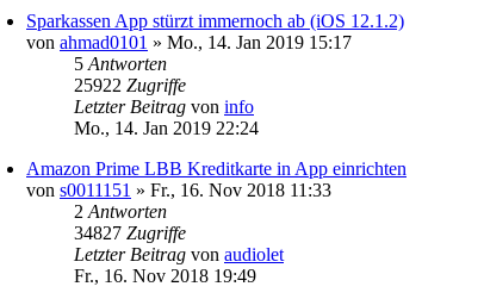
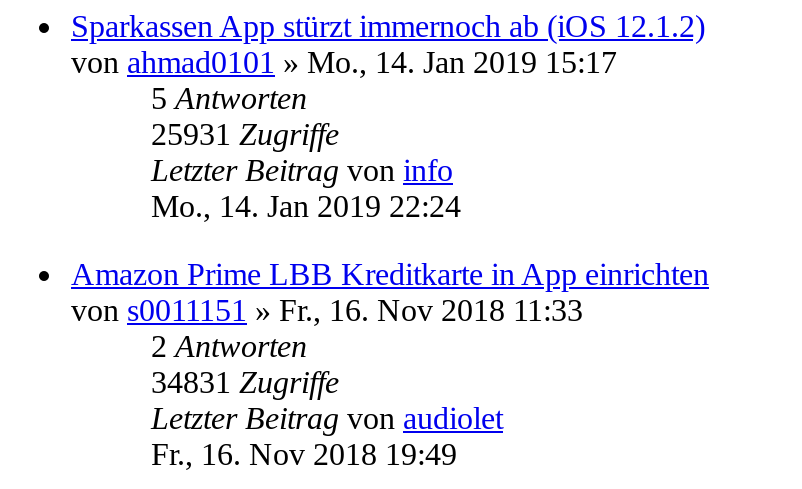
- 25922 Zugriffe
+ 25931 Zugriffe

- 34827 Zugriffe
+ 34831 Zugriffe
